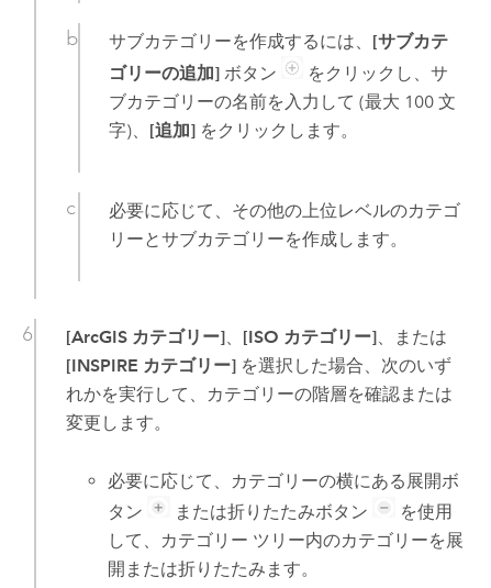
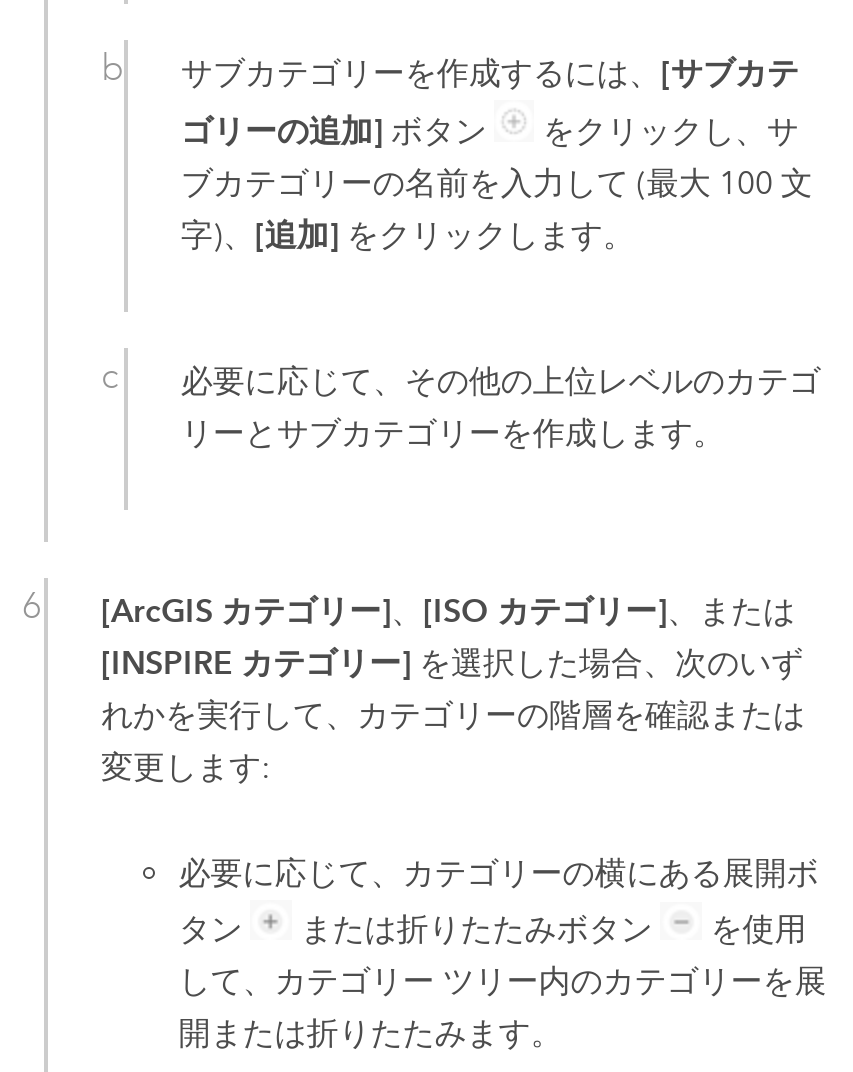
- 変更します。
+ 変更します:
